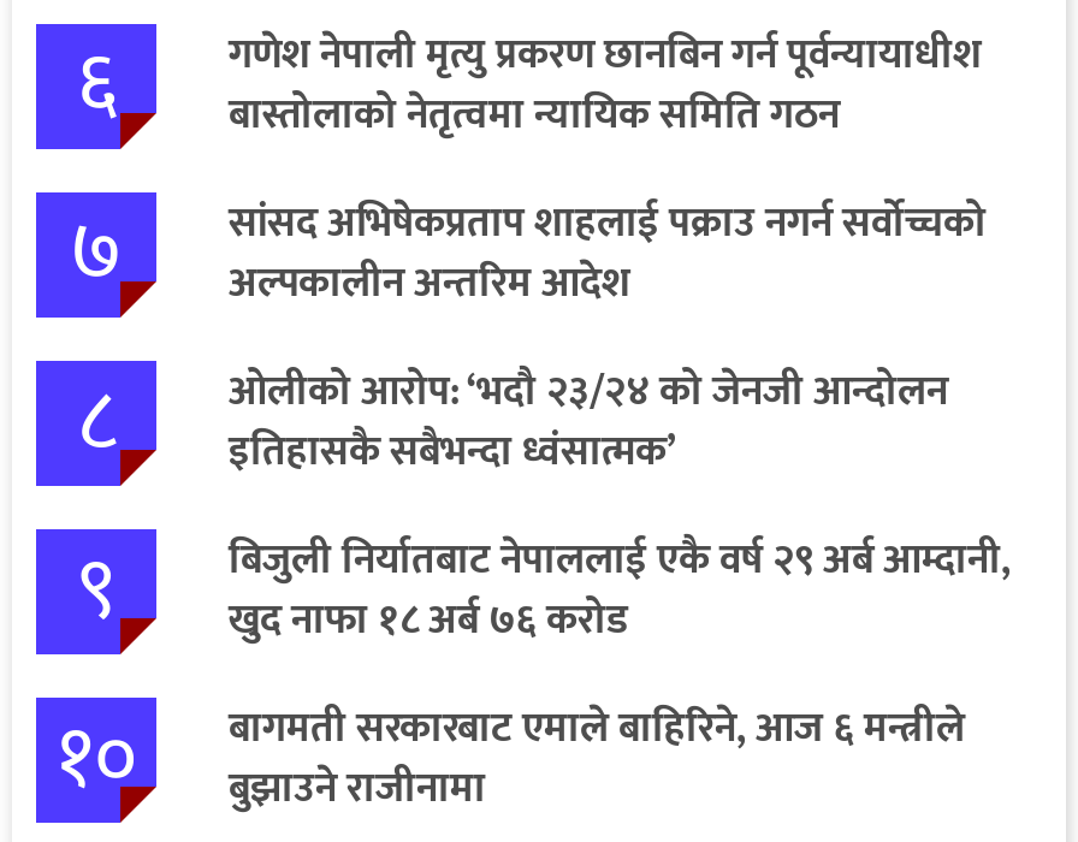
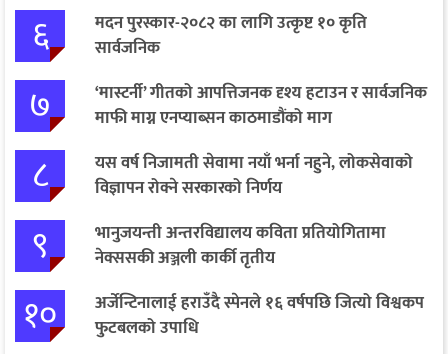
- गणेश नेपाली मृत्यु प्रकरण छानबिन गर्न पूर्वन्यायाधीश
- बास्तोलाको नेतृत्वमा न्यायिक समिति गठन
+ मदन पुरस्कार-२०८२ का लागि उत्कृष्ट १० कृति
+ सार्वजनिक

- सांसद अभिषेकप्रताप शाहलाई पक्राउ नगर्न सर्वोच्चको
- अल्पकालीन अन्तरिम आदेश
+ ‘मास्टर्नी’ गीतको आपत्तिजनक दृश्य हटाउन र सार्वजनिक
+ माफी माग्न एनप्याब्सन काठमाडौंको माग

- ओलीको आरोप: ‘भदौ २३/२४ को जेनजी आन्दोलन
- इतिहासकै सबैभन्दा ध्वंसात्मक’
+ यस वर्ष निजामती सेवामा नयाँ भर्ना नहुने, लोकसेवाको
+ विज्ञापन रोक्ने सरकारको निर्णय

- बिजुली निर्यातबाट नेपाललाई एकै वर्ष २९ अर्ब आम्दानी,
- खुद नाफा १८ अर्ब ७६ करोड
+ भानुजयन्ती अन्तरविद्यालय कविता प्रतियोगितामा
+ नेक्ससकी अञ्जली कार्की तृतीय

- बागमती सरकारबाट एमाले बाहिरिने, आज ६ मन्त्रीले
- बुझाउने राजीनामा
+ अर्जेन्टिनालाई हराउँदै स्पेनले १६ वर्षपछि जित्यो विश्वकप
+ फुटबलको उपाधि
